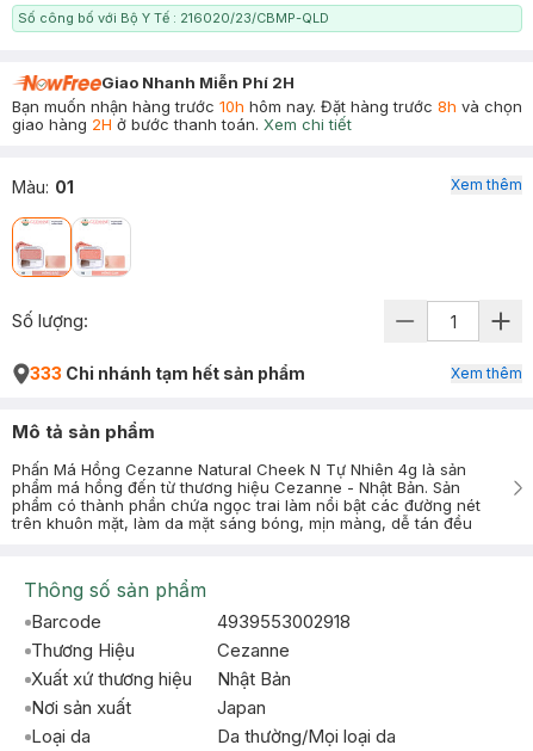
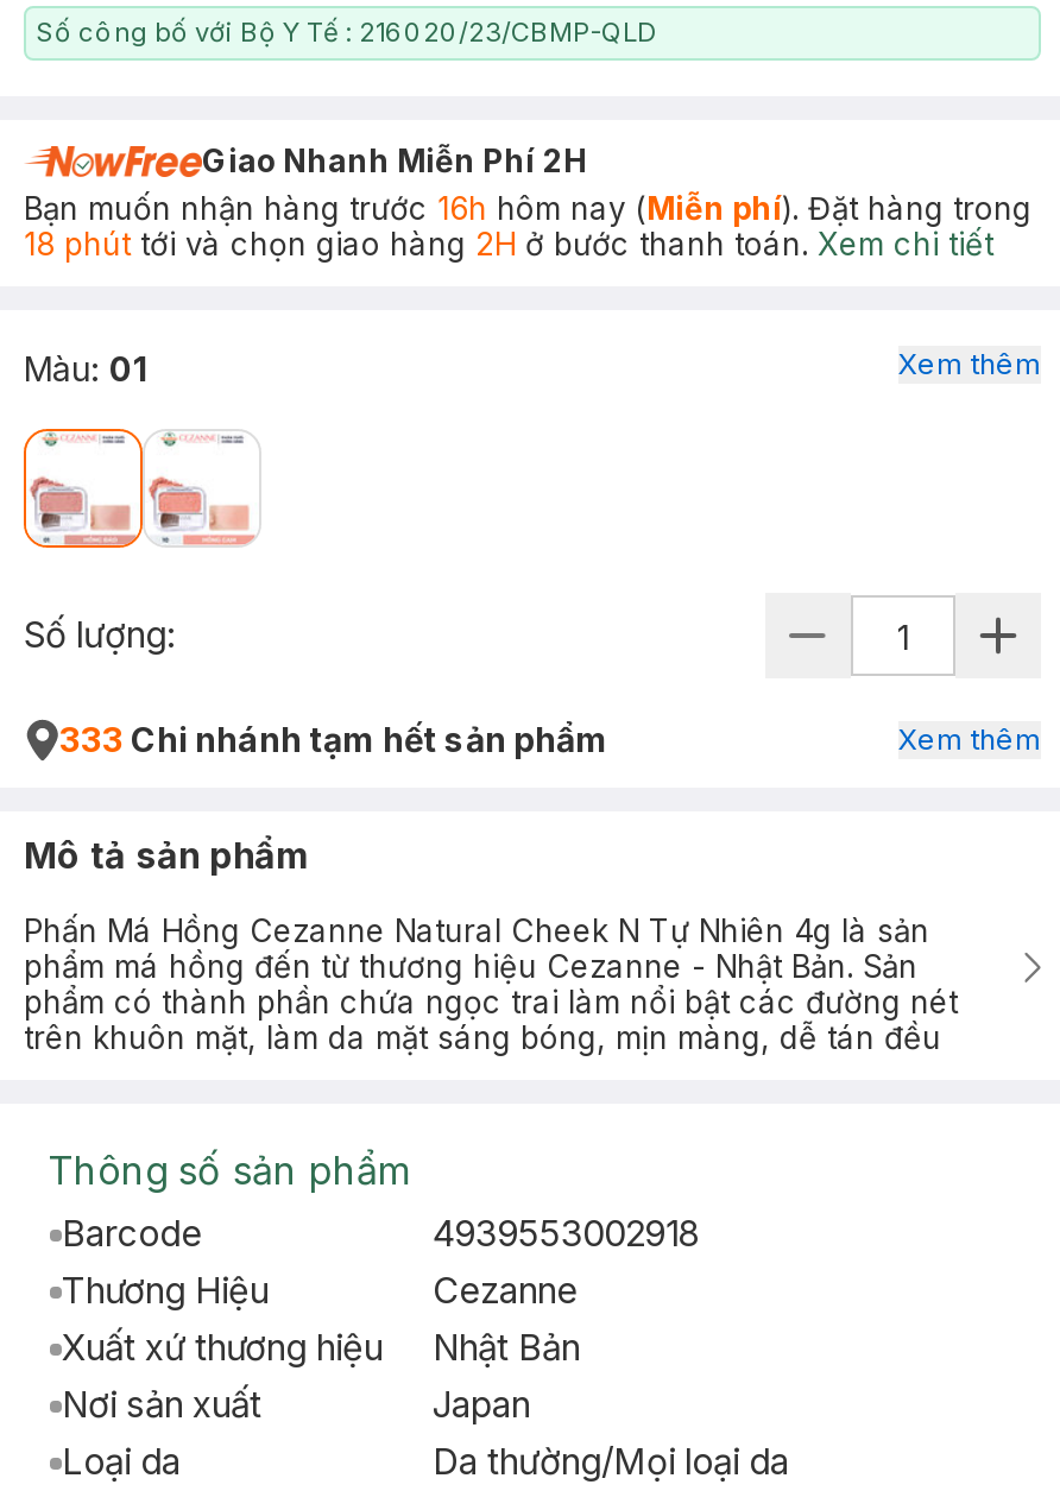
- Bạn muốn nhận hàng trước 10h hôm nay. Đặt hàng trước 8h và chọn
- giao hàng 2H ở bước thanh toán. Xem chi tiết
+ Bạn muốn nhận hàng trước 16h hôm nay (Miễn phí). Đặt hàng trong
+ 18 phút tới và chọn giao hàng 2H ở bước thanh toán. Xem chi tiết
